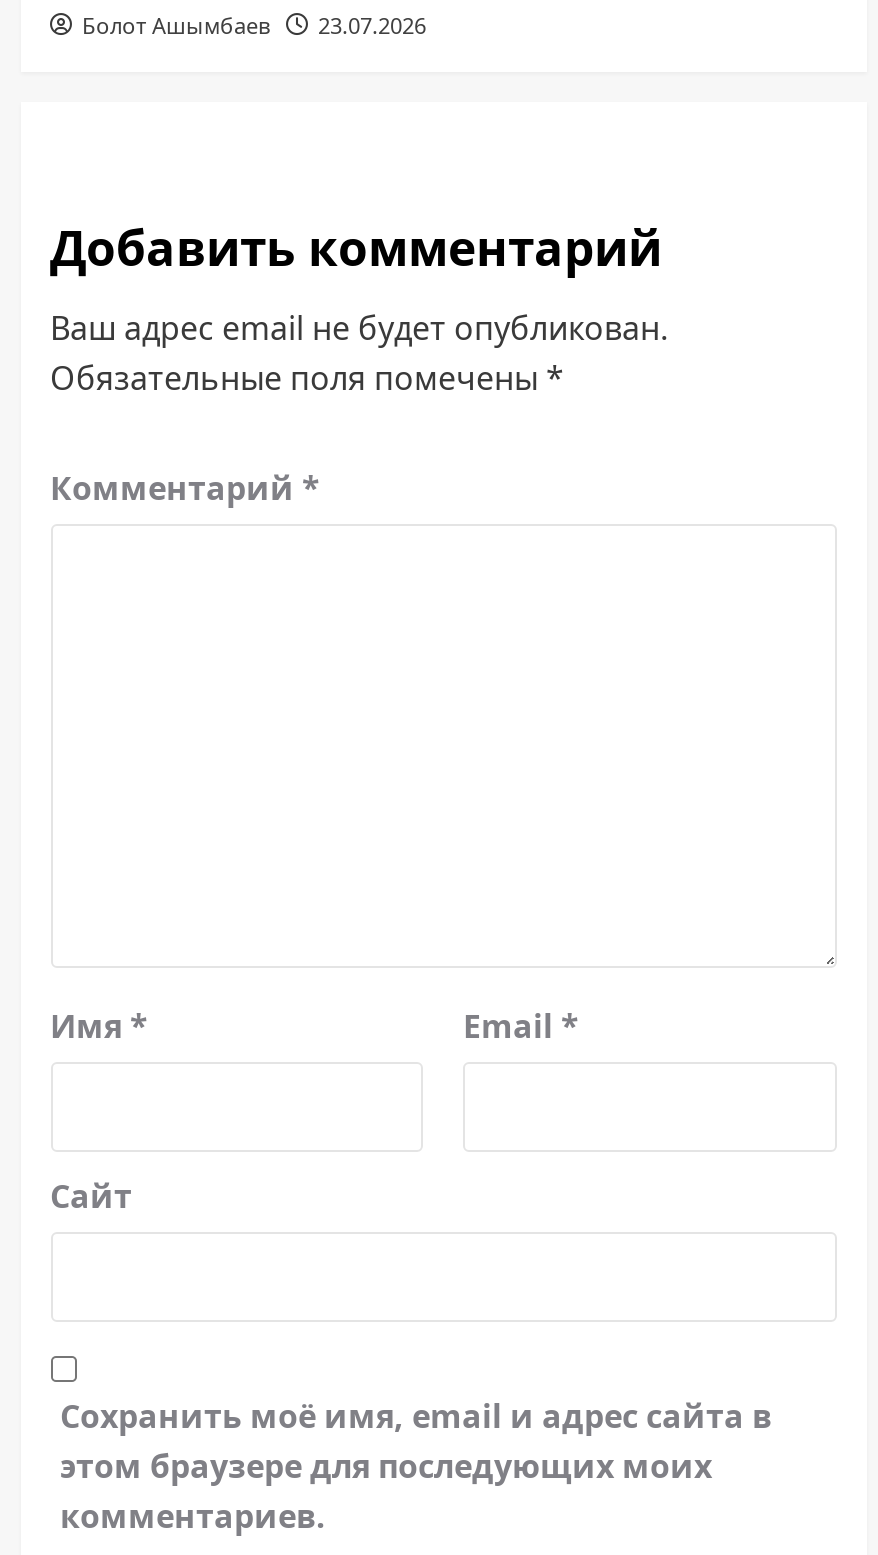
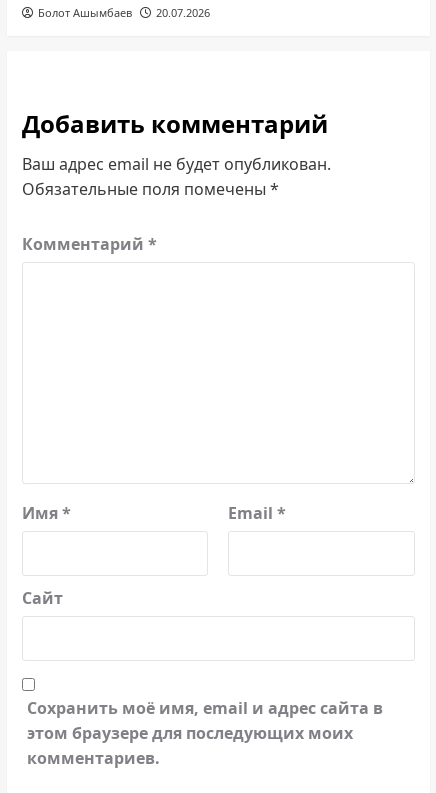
- Болот Ашымбаев 23.07.2026
+ Болот Ашымбаев 20.07.2026
